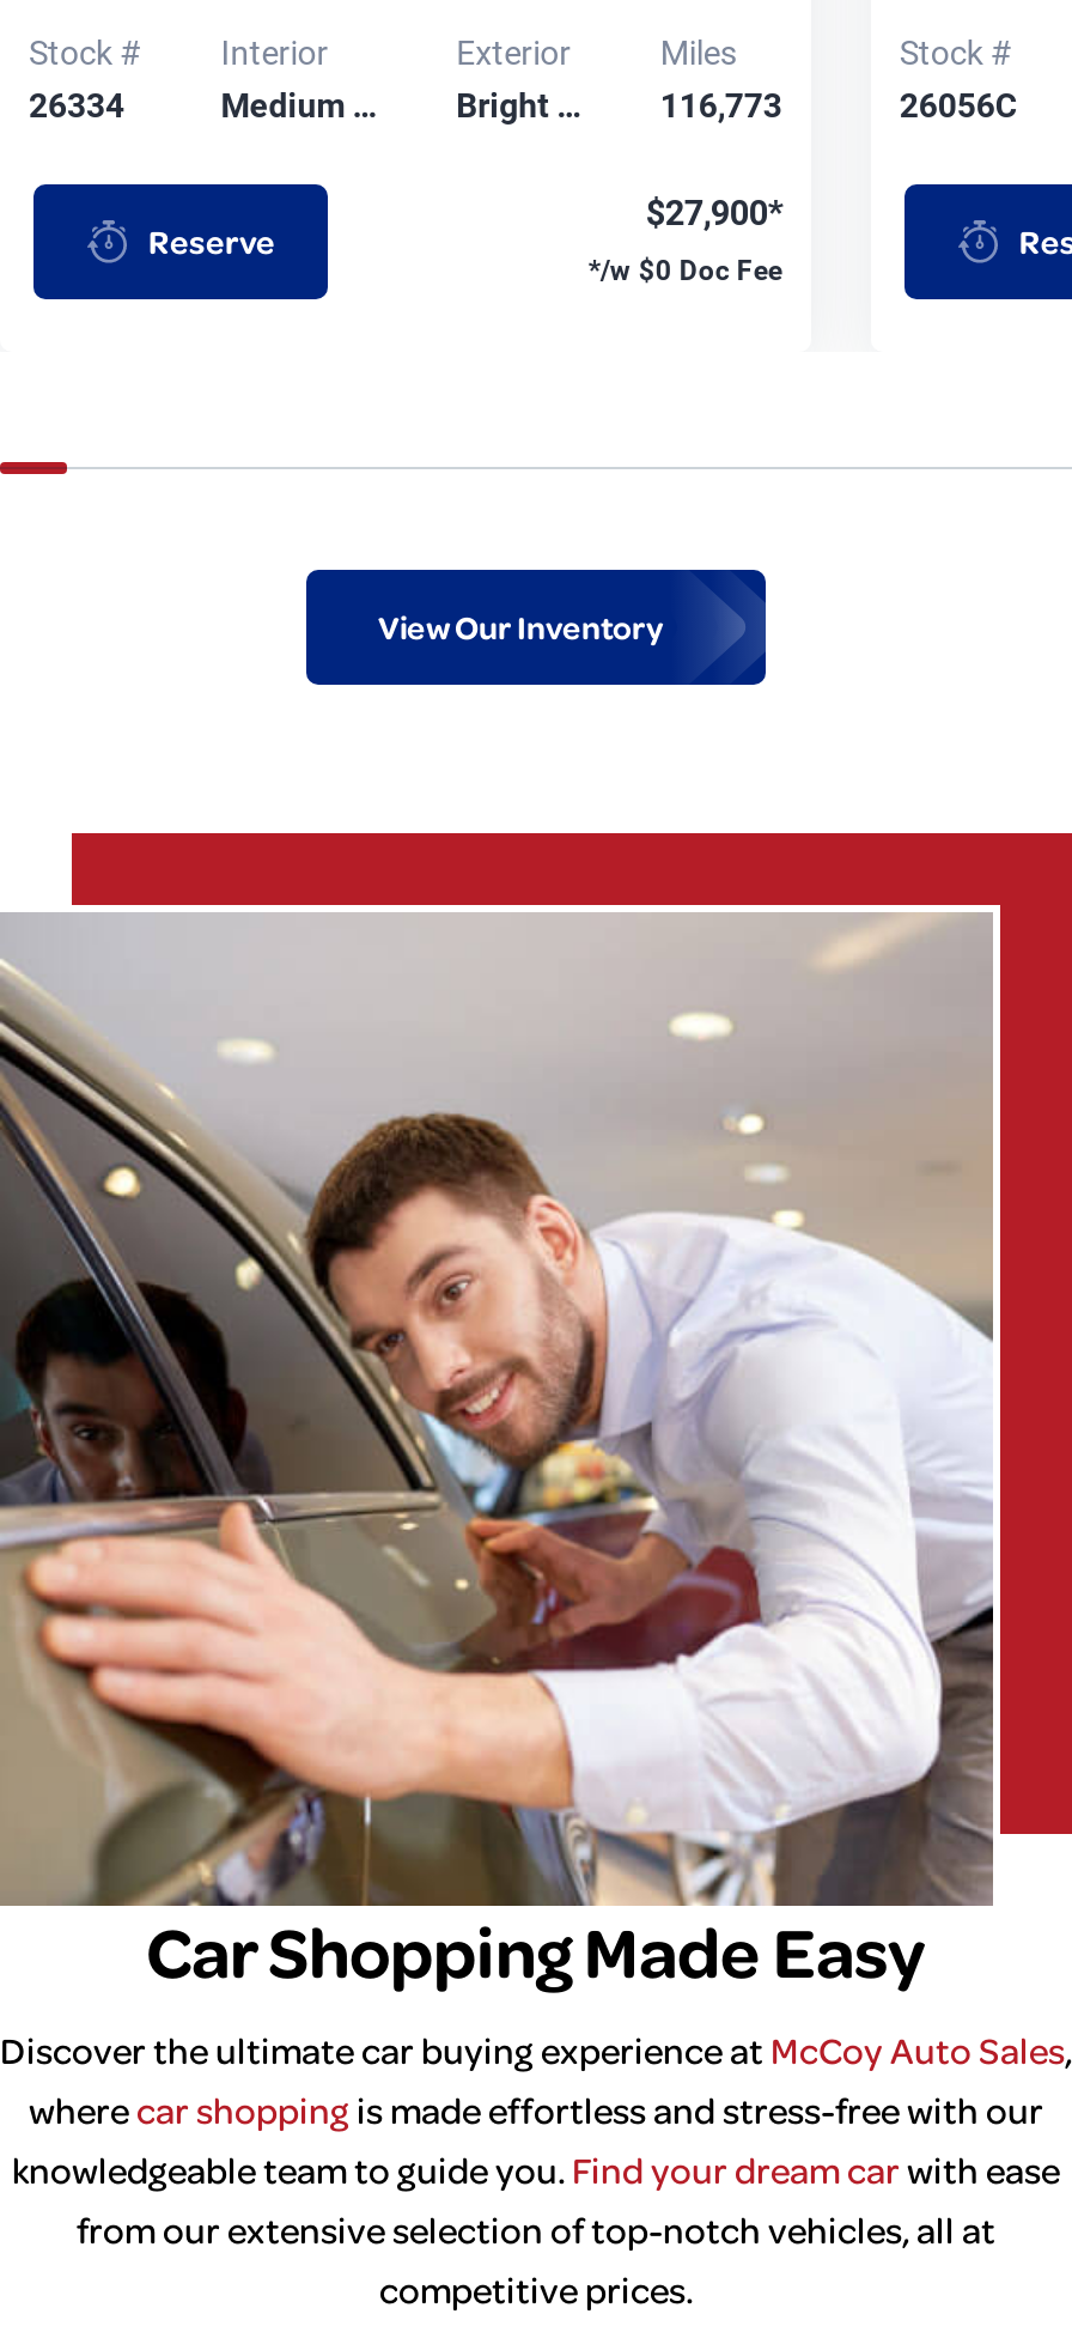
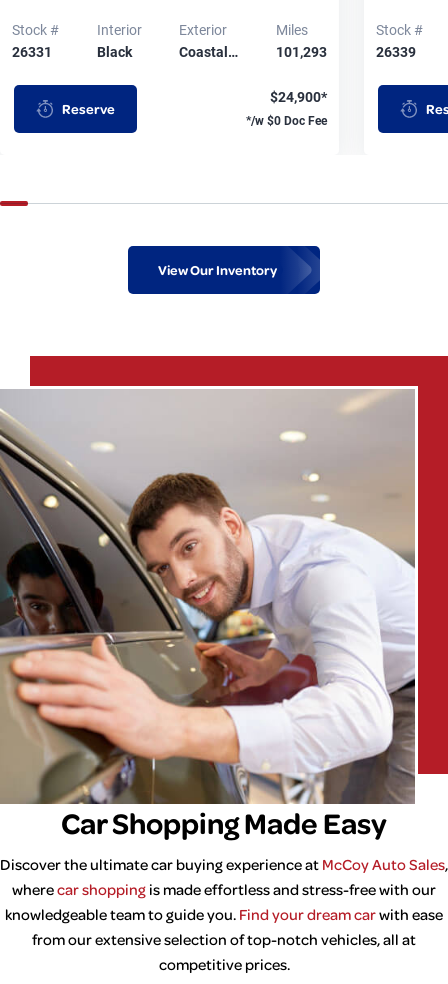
- 26334
+ 26331

- Medium …
+ Black

- Bright …
+ Coastal…

- 116,773
+ 101,293

- 26056C
+ 26339

- $27,900*
+ $24,900*
